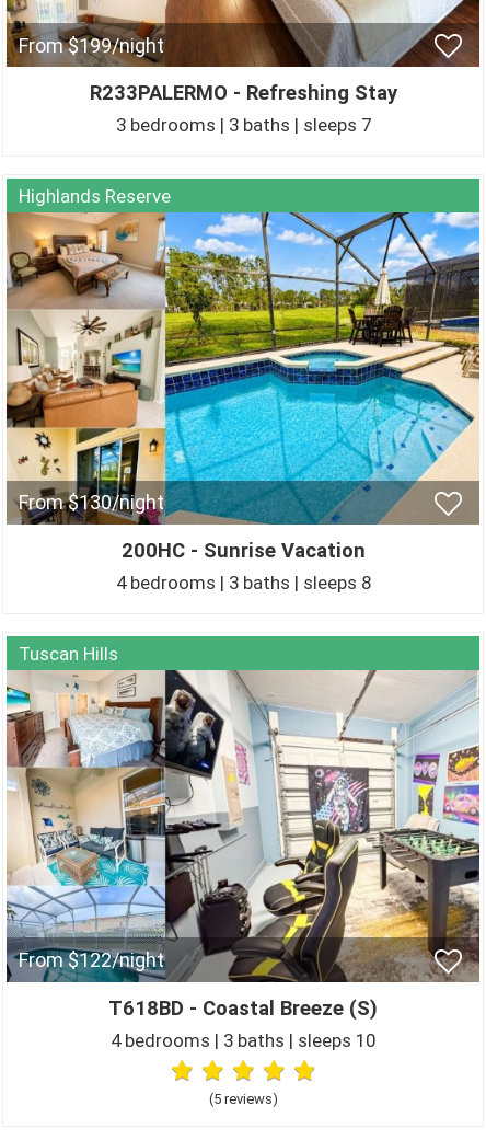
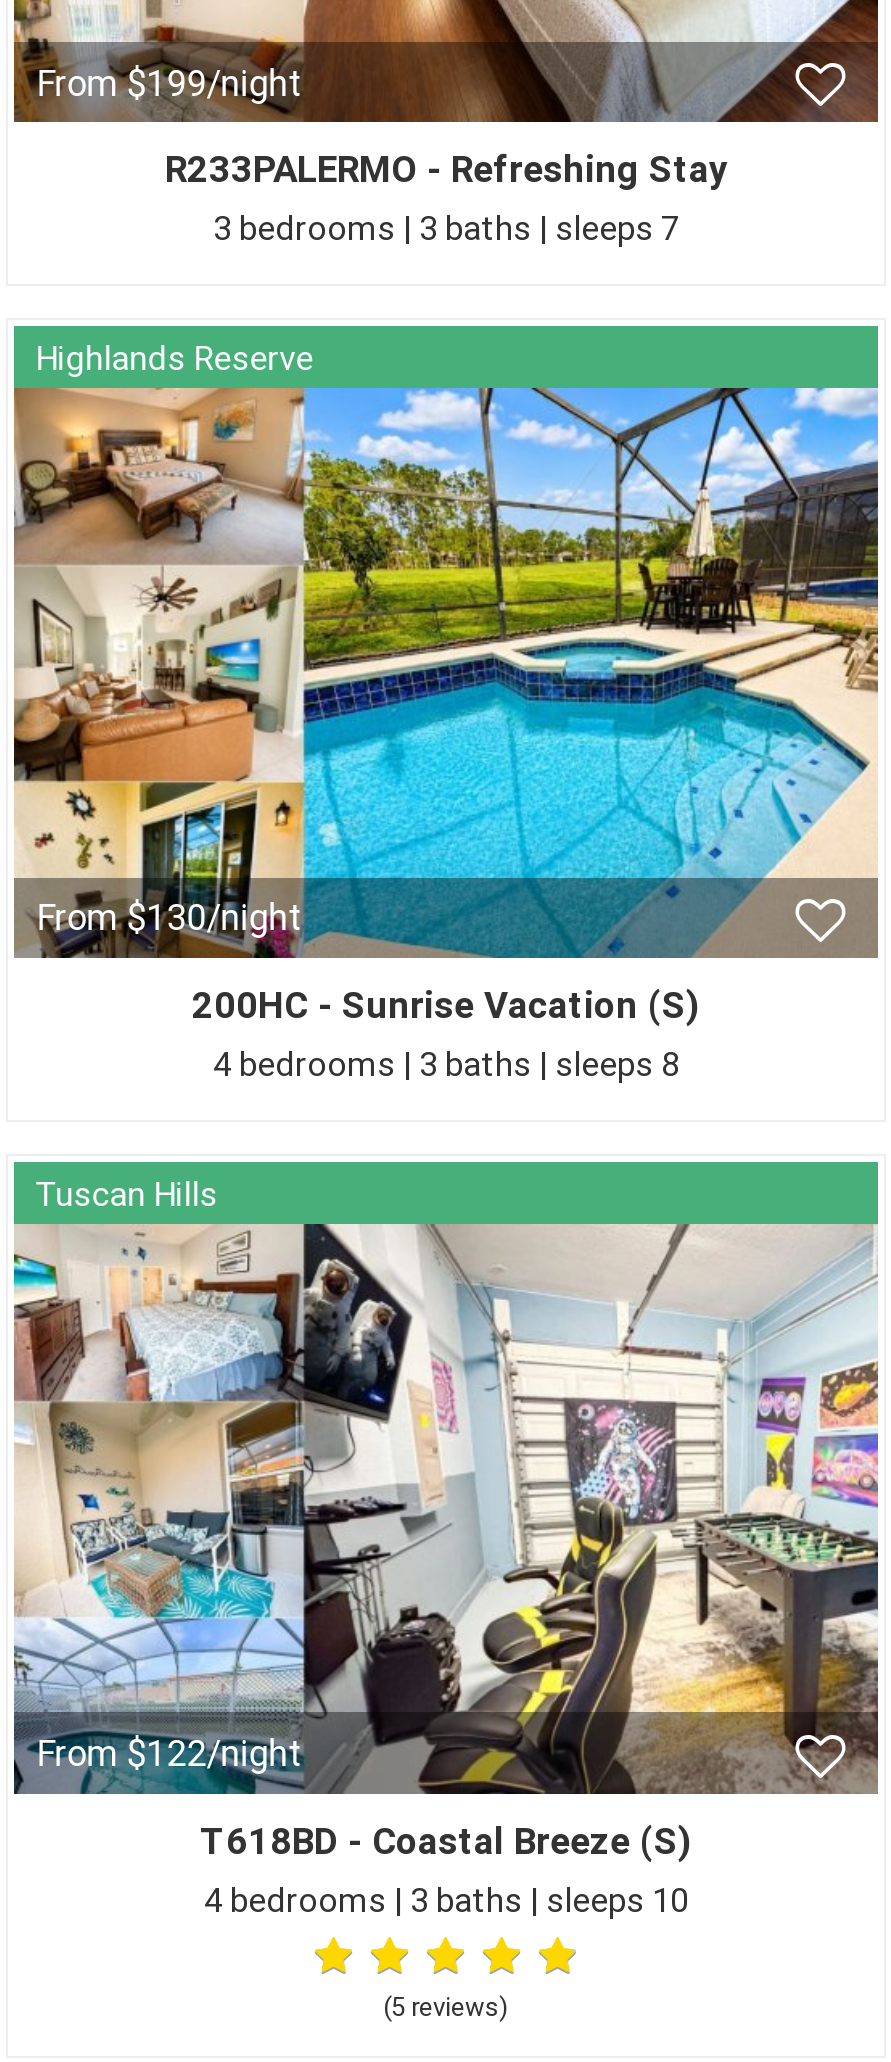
- 200HC - Sunrise Vacation
+ 200HC - Sunrise Vacation (S)
